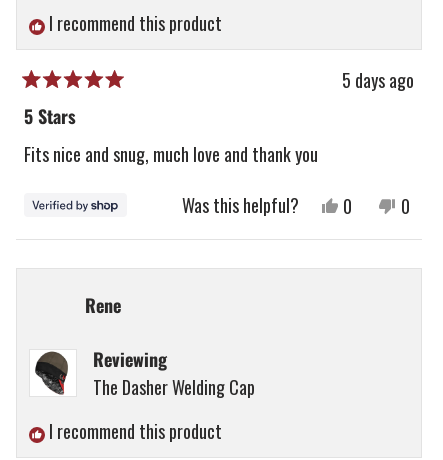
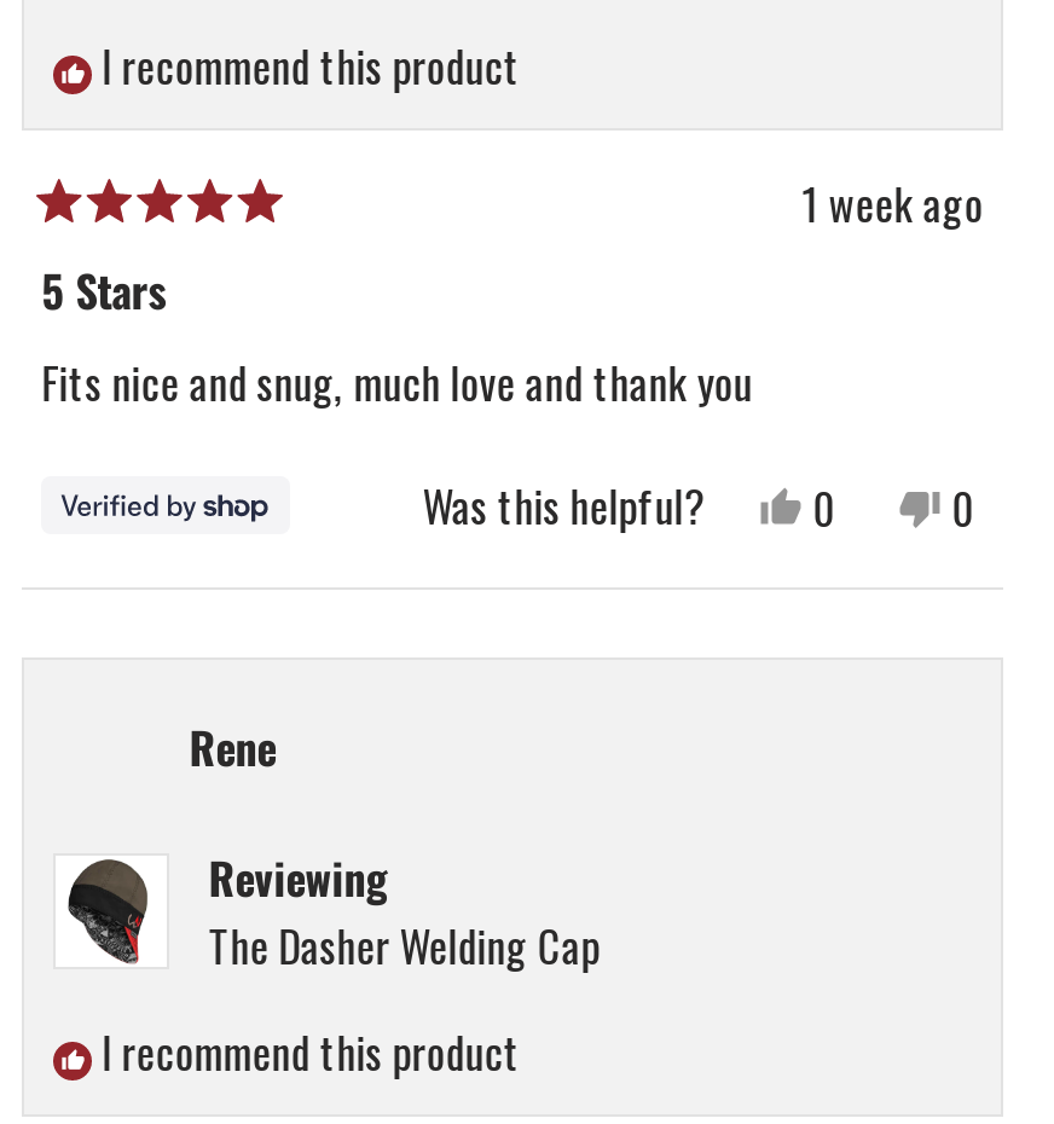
- 5 days ago
+ 1 week ago
